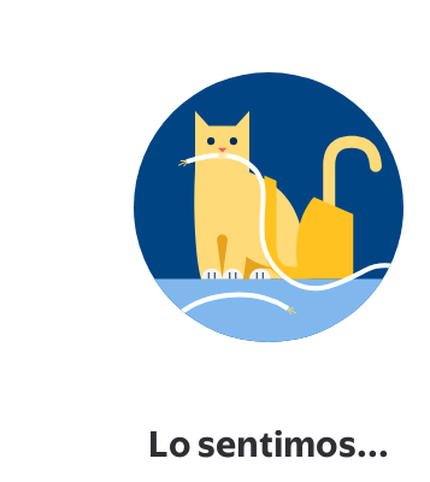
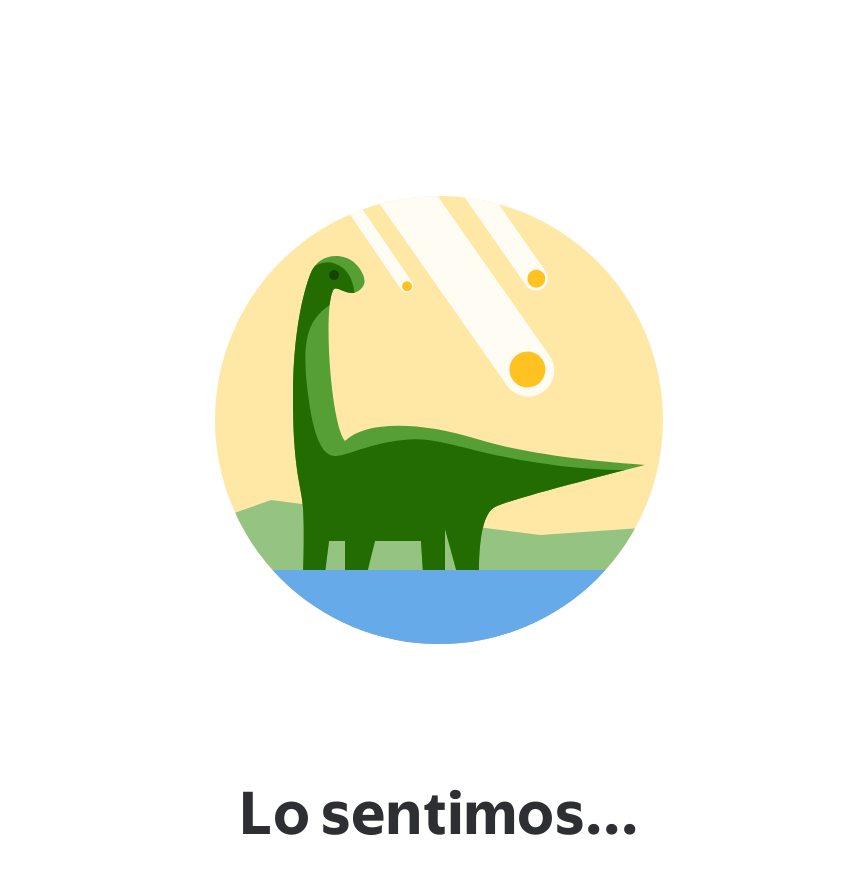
- [image]
+ [image]
